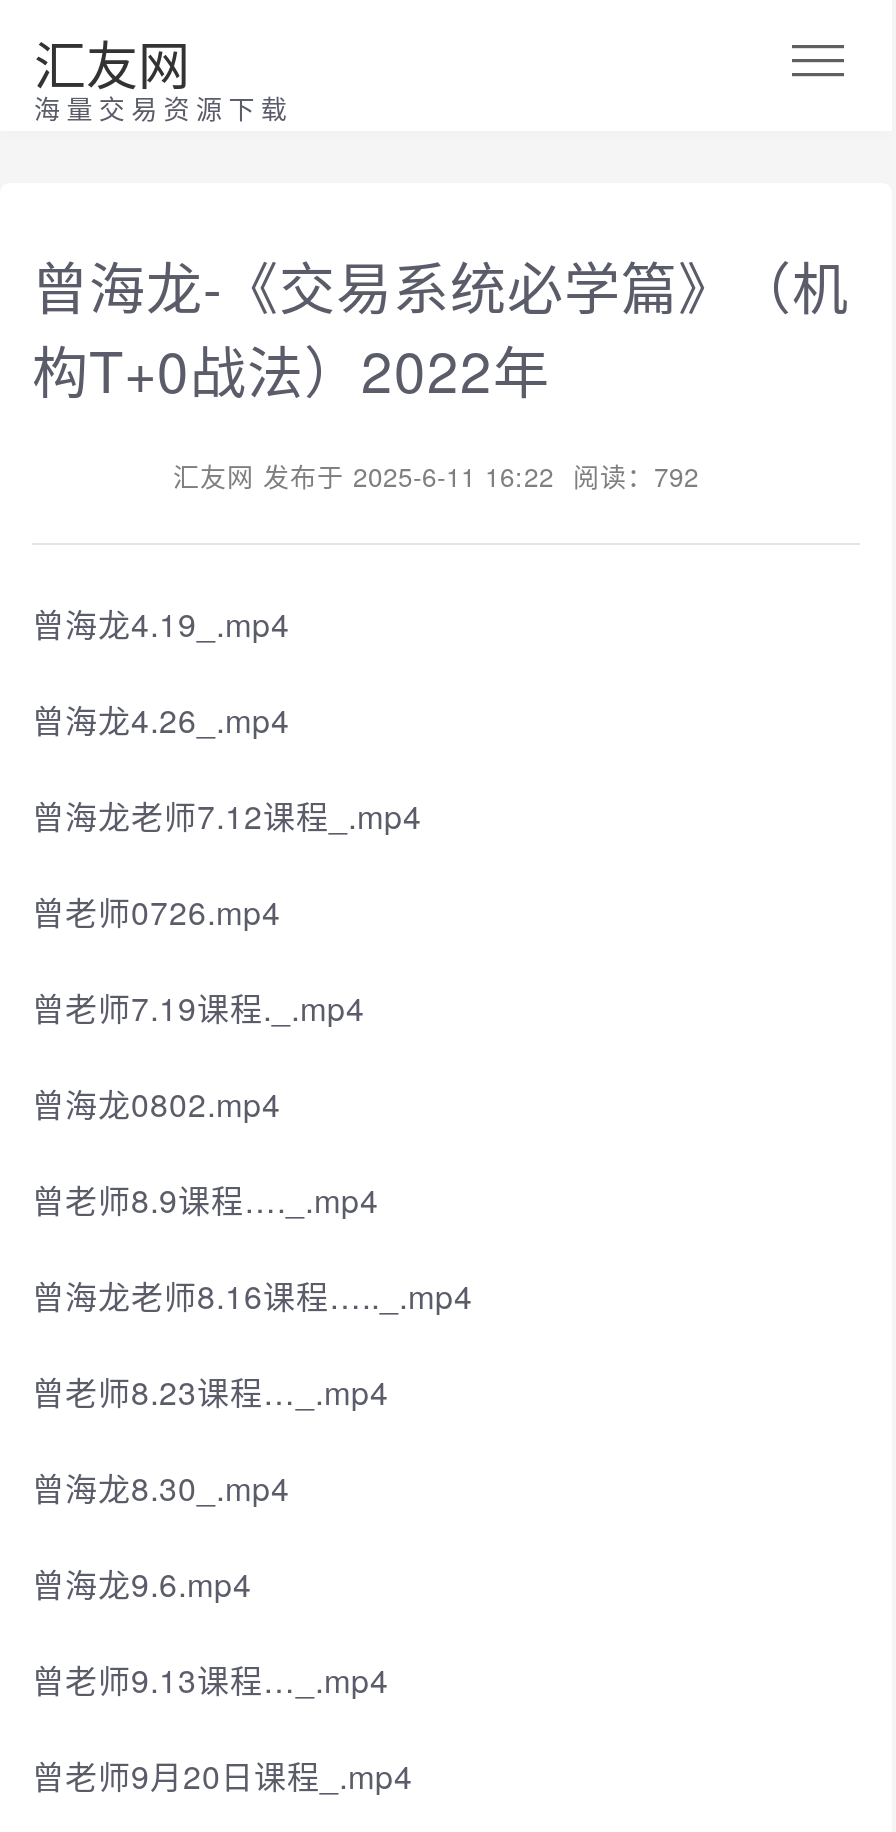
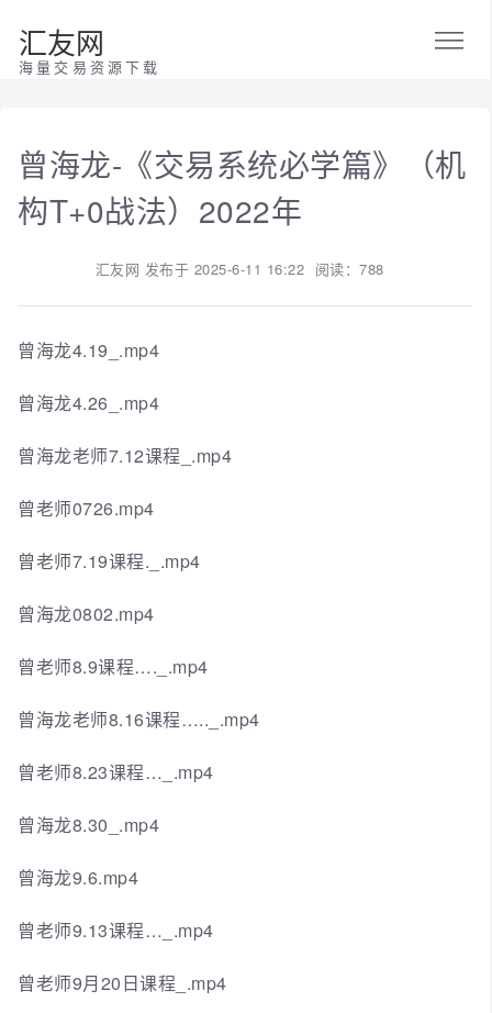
- 汇友网发布于2025-6-11 16:22 阅读：792
+ 汇友网发布于2025-6-11 16:22 阅读：788
